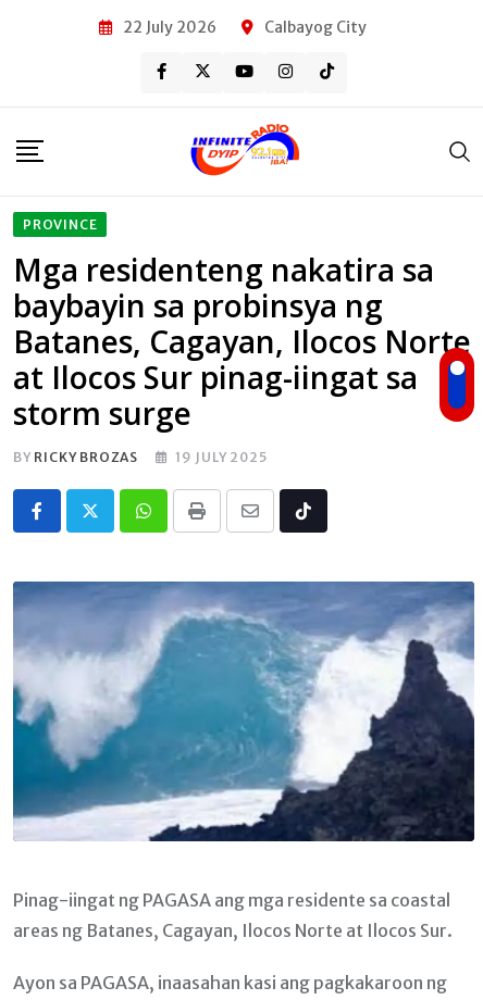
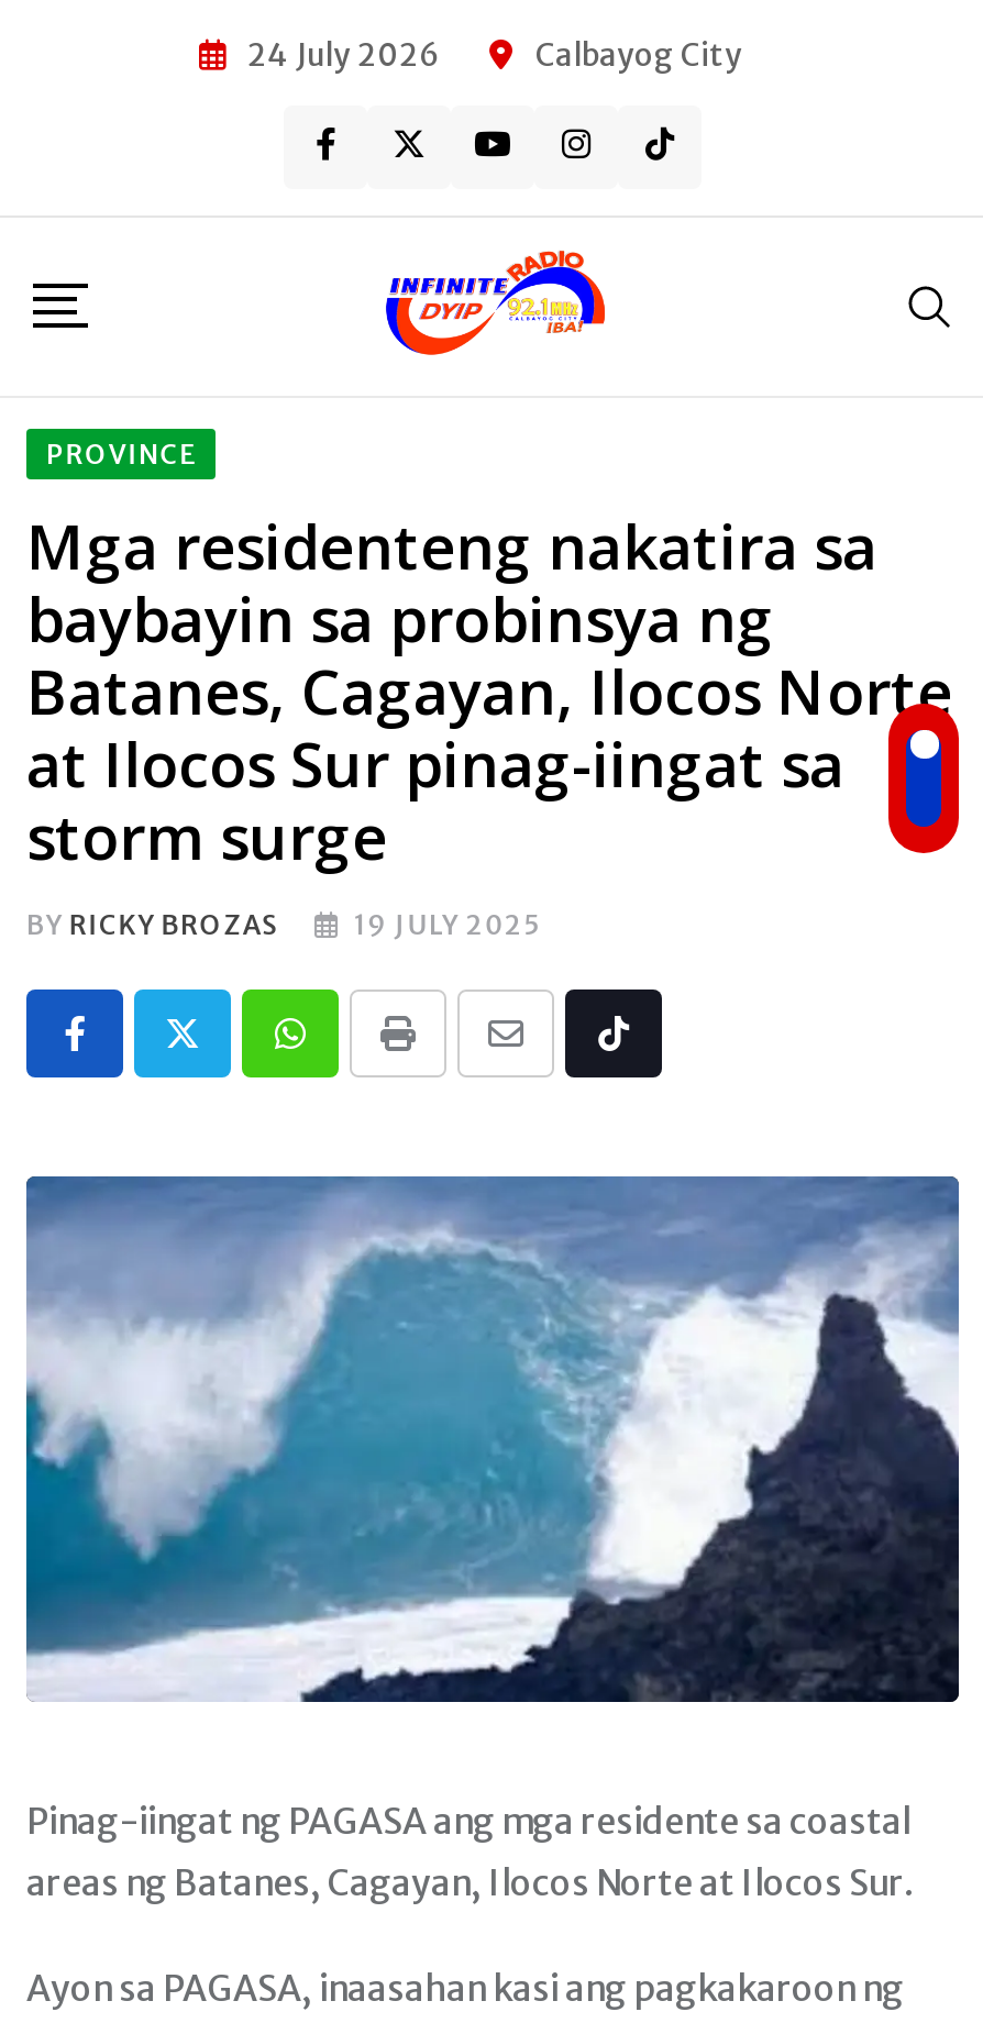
- 22 July 2026
+ 24 July 2026
